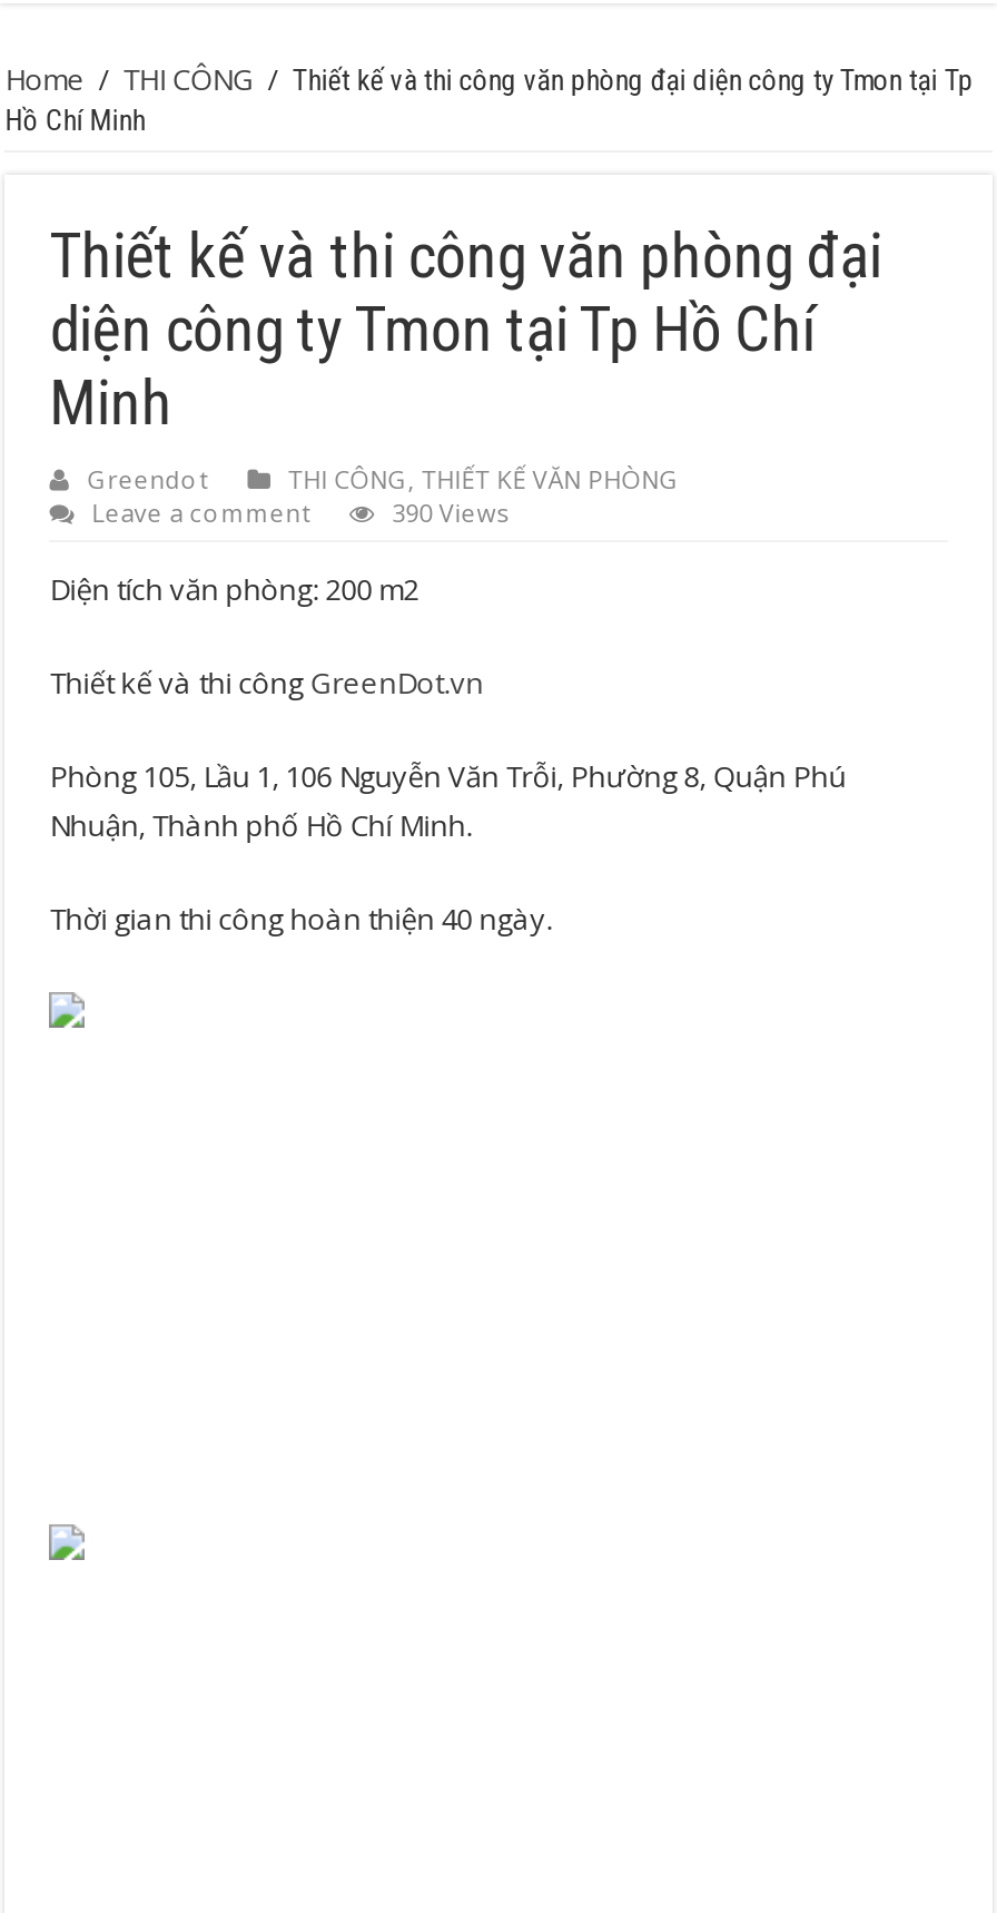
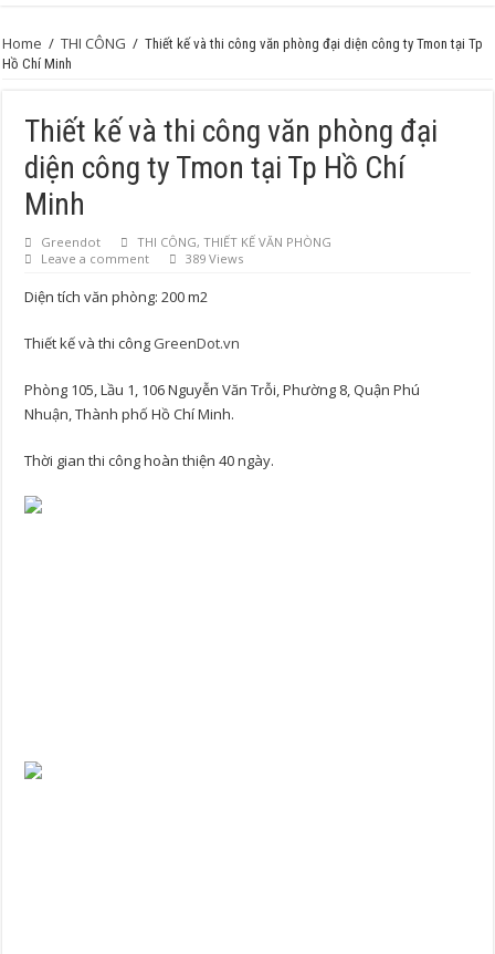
- 390 Views
+ 389 Views
